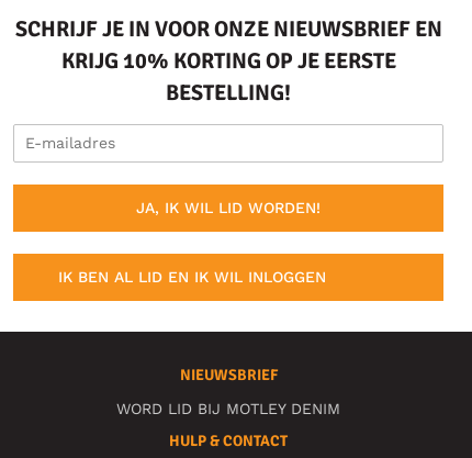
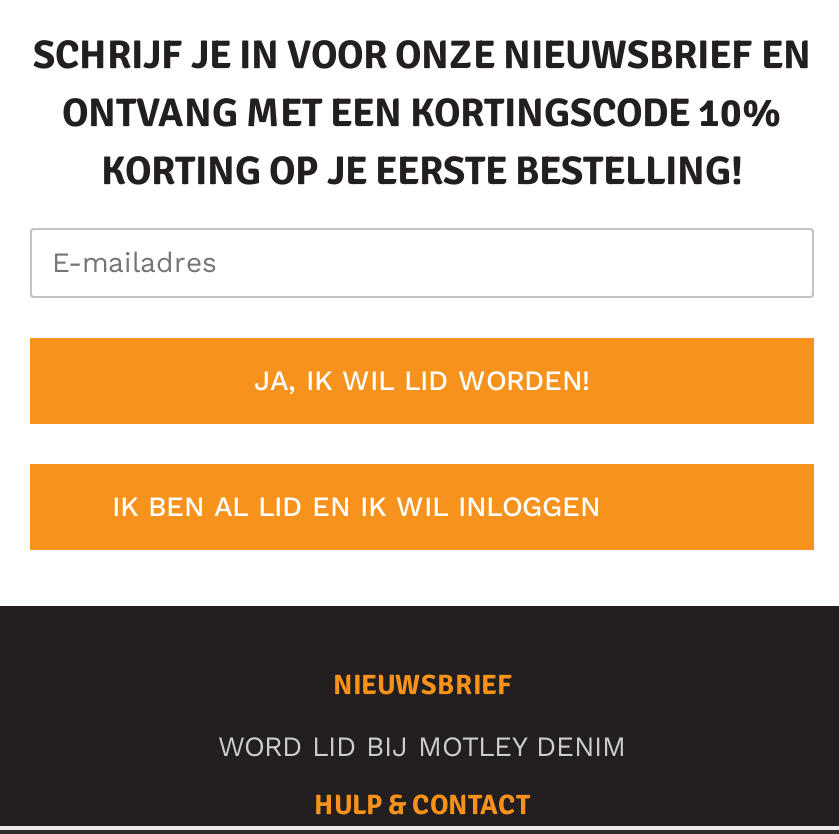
- KRIJG 10% KORTING OP JE EERSTE
- BESTELLING!
+ ONTVANG MET EEN KORTINGSCODE 10%
+ KORTING OP JE EERSTE BESTELLING!
